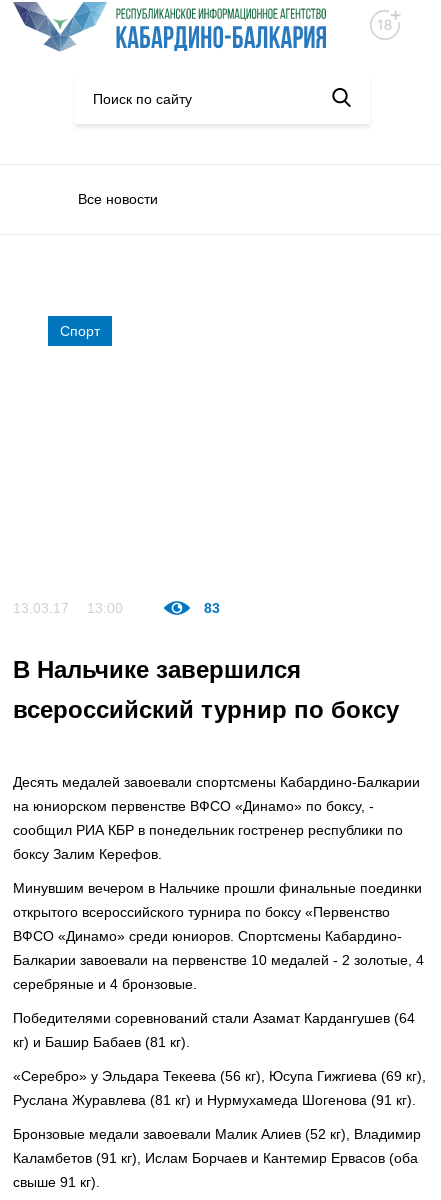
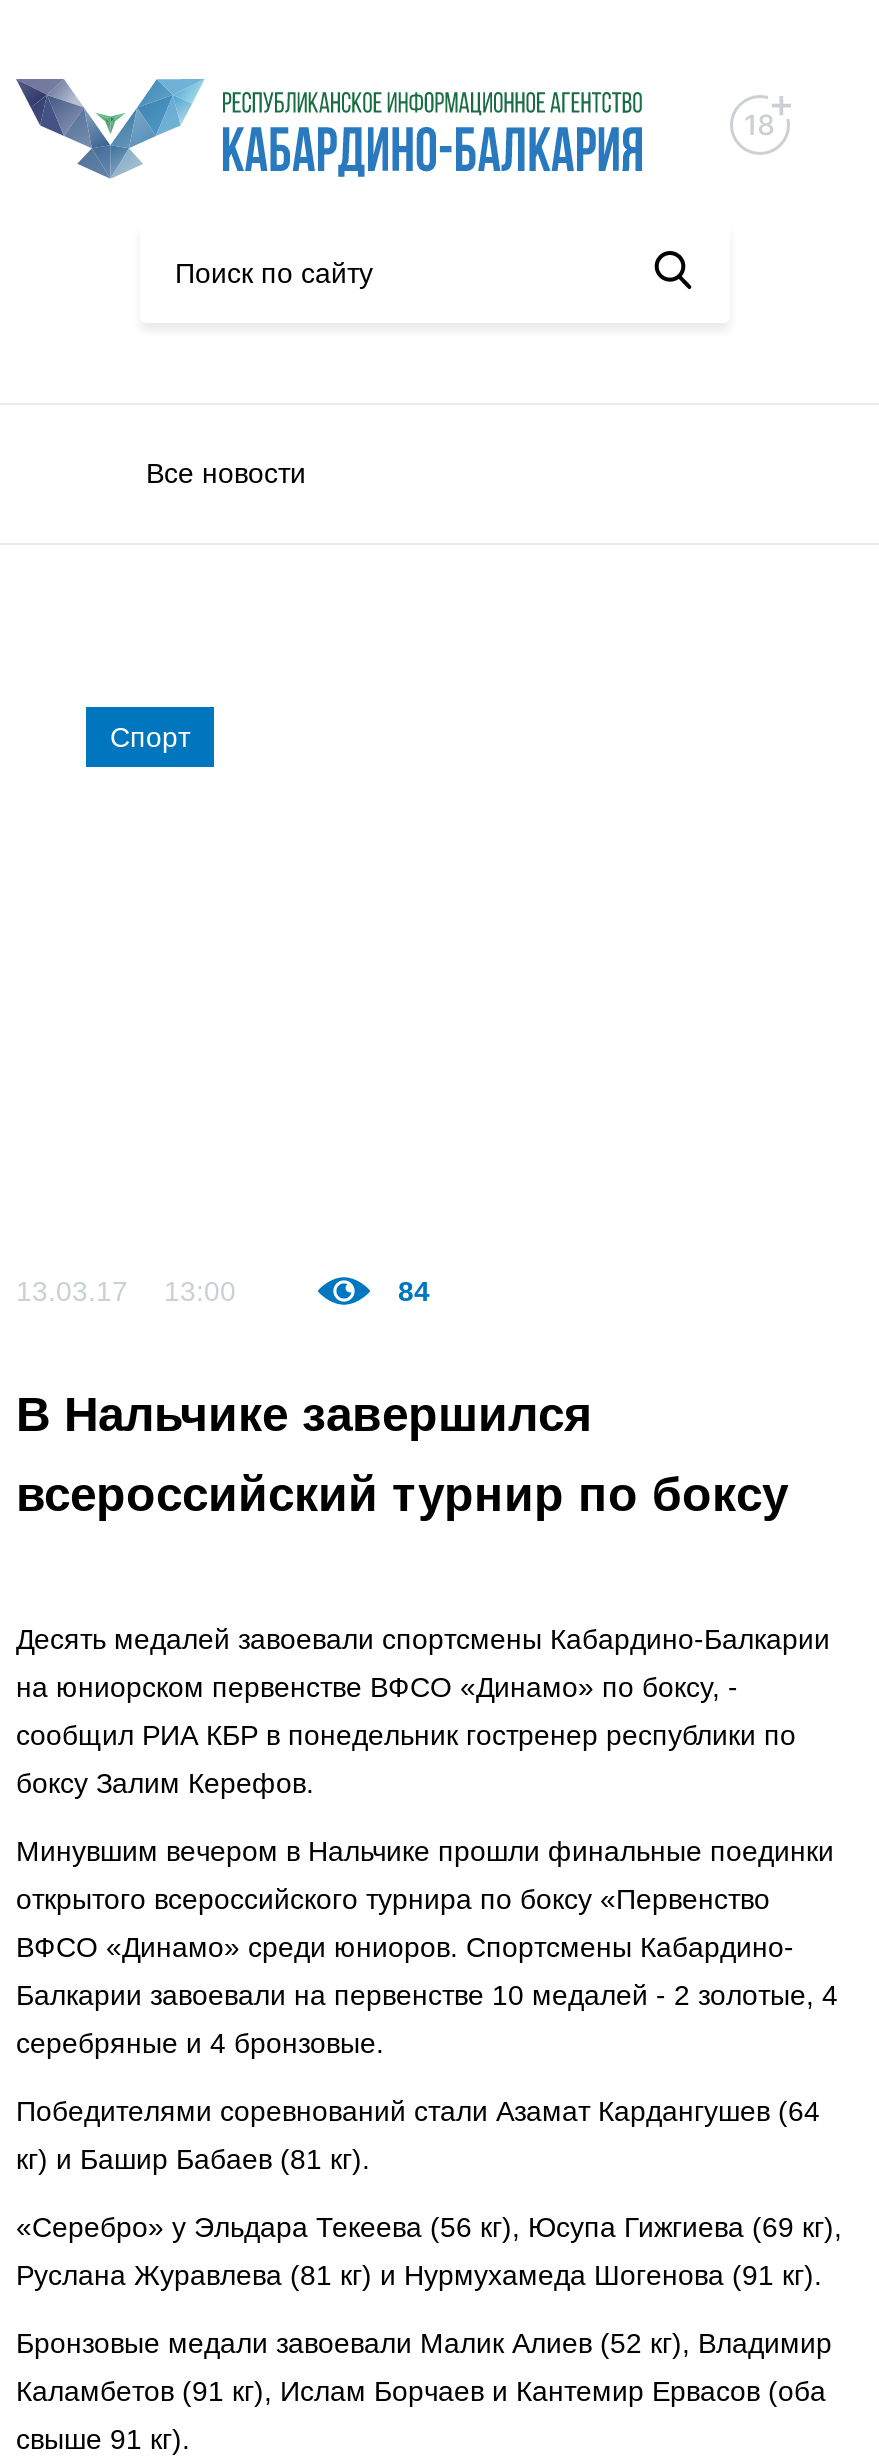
- 83
+ 84
